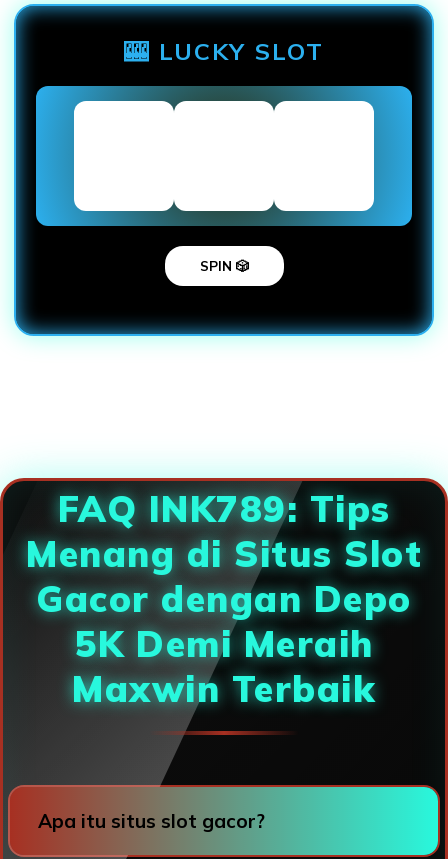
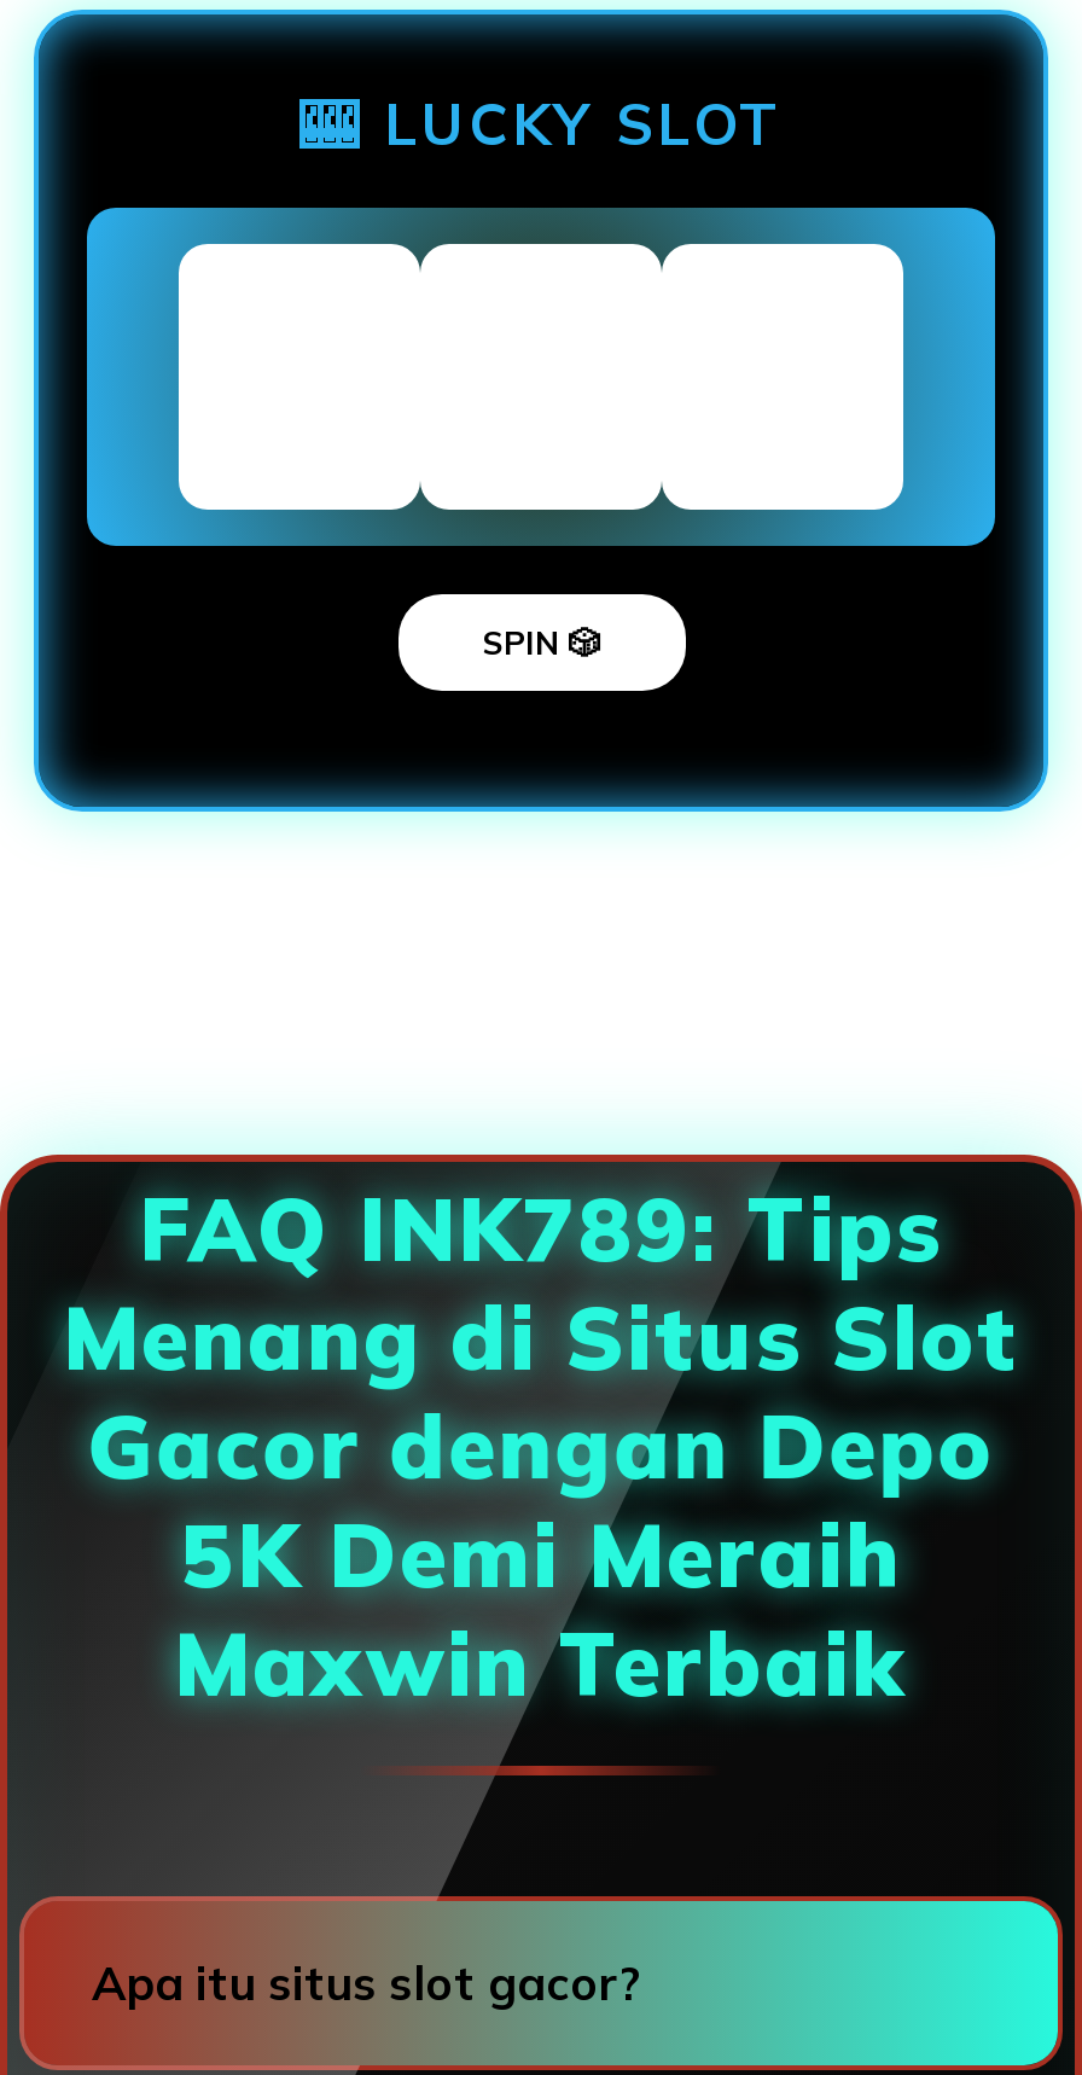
- [image]
+ [image]
